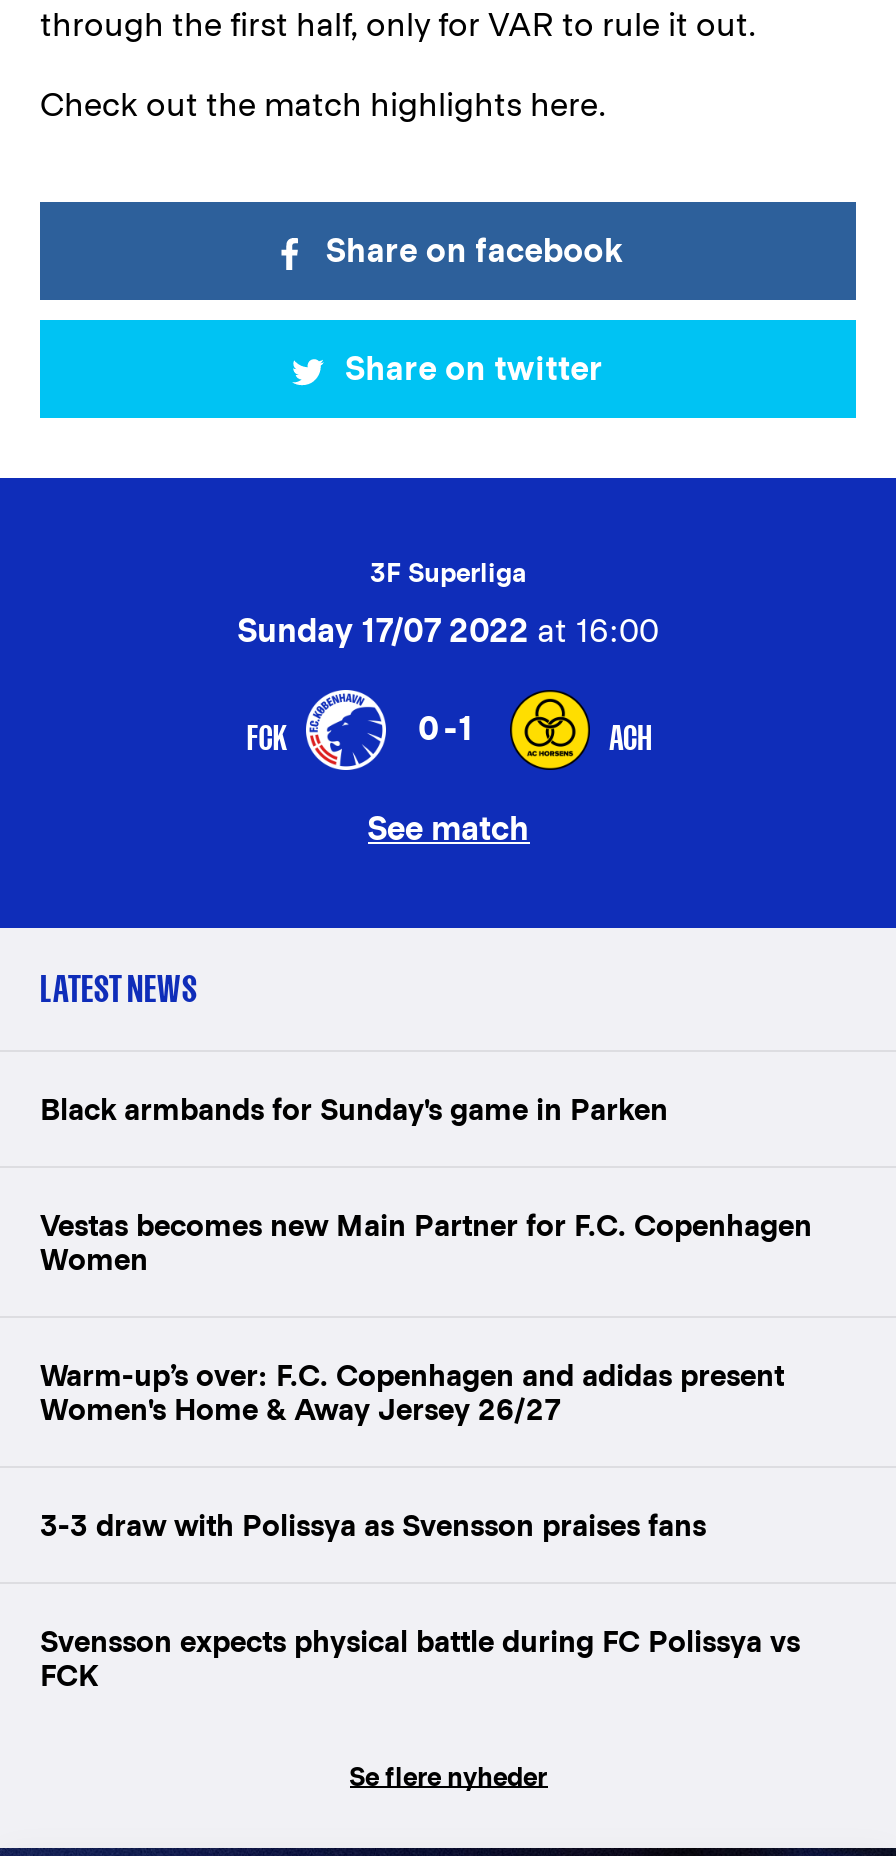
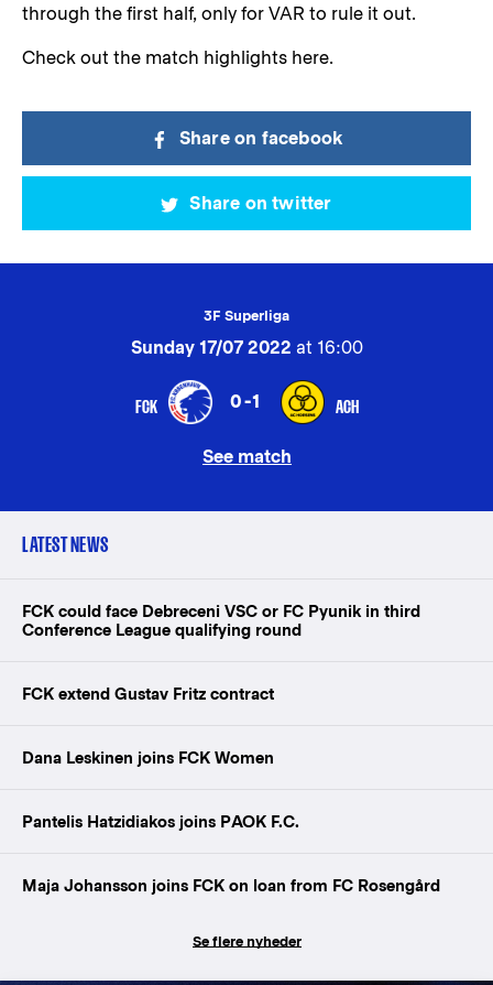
- Black armbands for Sunday's game in Parken
+ FCK could face Debreceni VSC or FC Pyunik in third
+ Conference League qualifying round

- Vestas becomes new Main Partner for F.C. Copenhagen
- Women
+ FCK extend Gustav Fritz contract

- Warm-up’s over: F.C. Copenhagen and adidas present
- Women's Home & Away Jersey 26/27
+ Dana Leskinen joins FCK Women

- 3-3 draw with Polissya as Svensson praises fans
+ Pantelis Hatzidiakos joins PAOK F.C.

- Svensson expects physical battle during FC Polissya vs
- FCK
+ Maja Johansson joins FCK on loan from FC Rosengård
